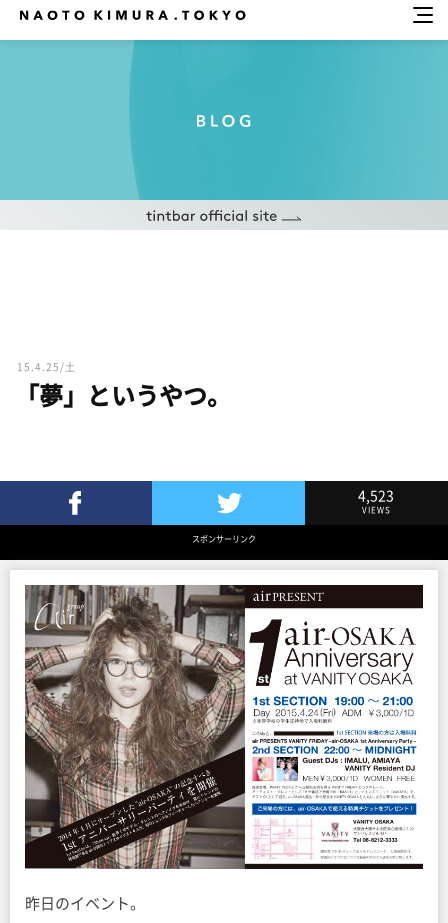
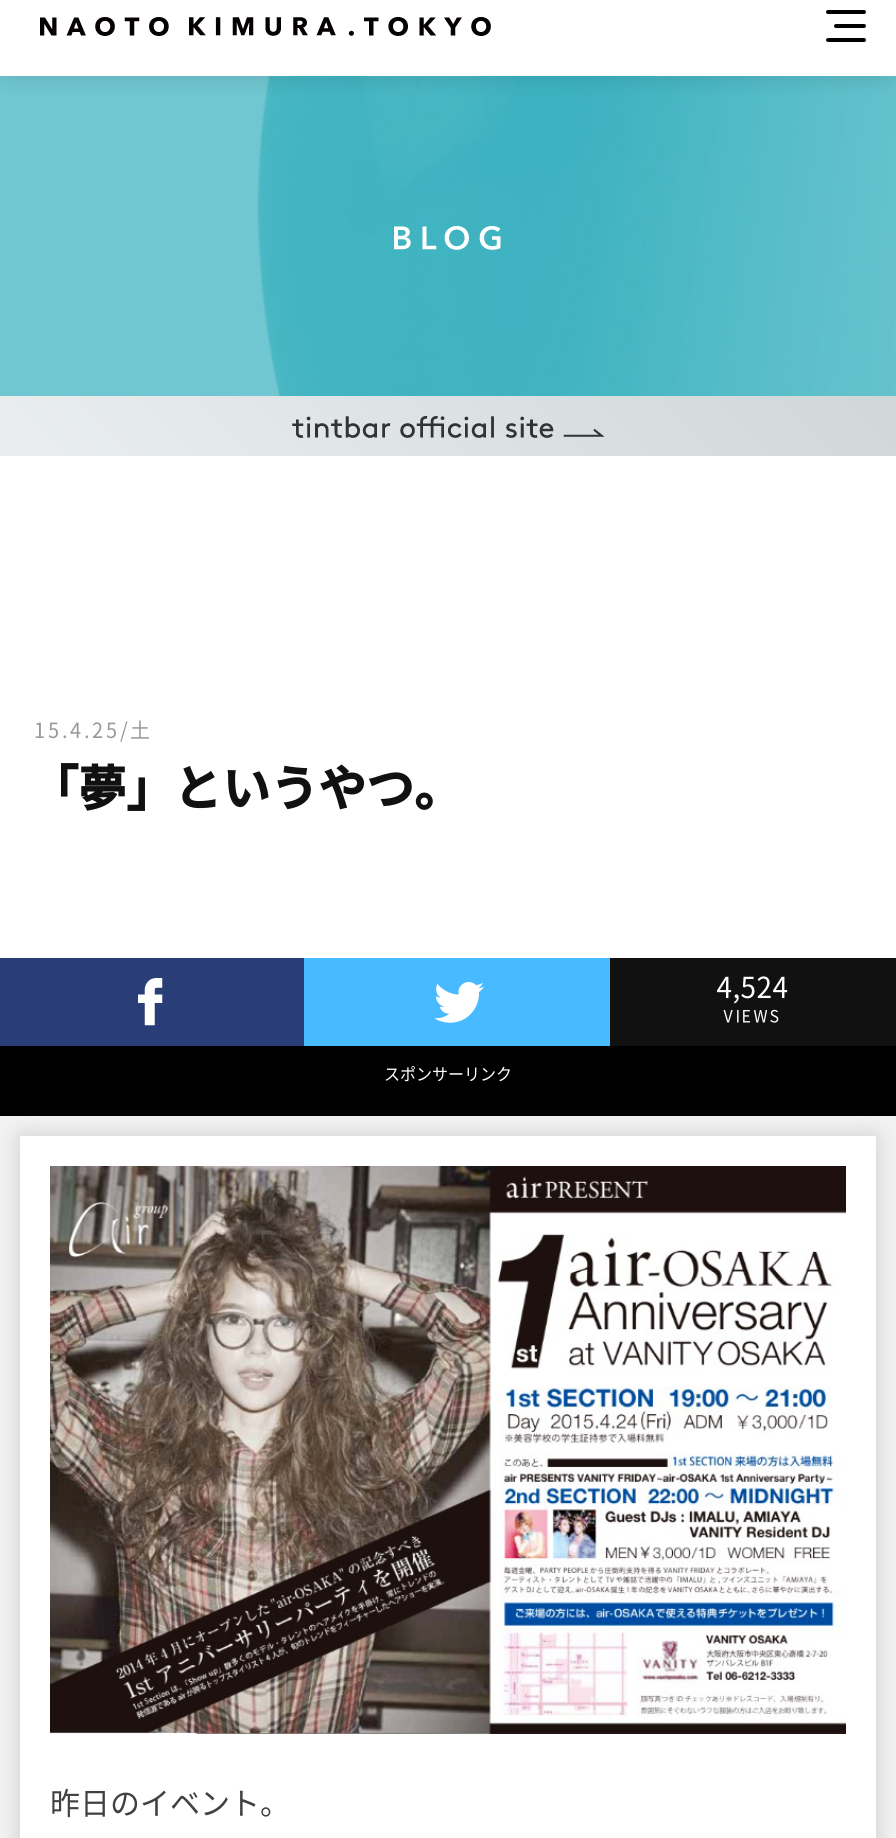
- 4,523
+ 4,524
